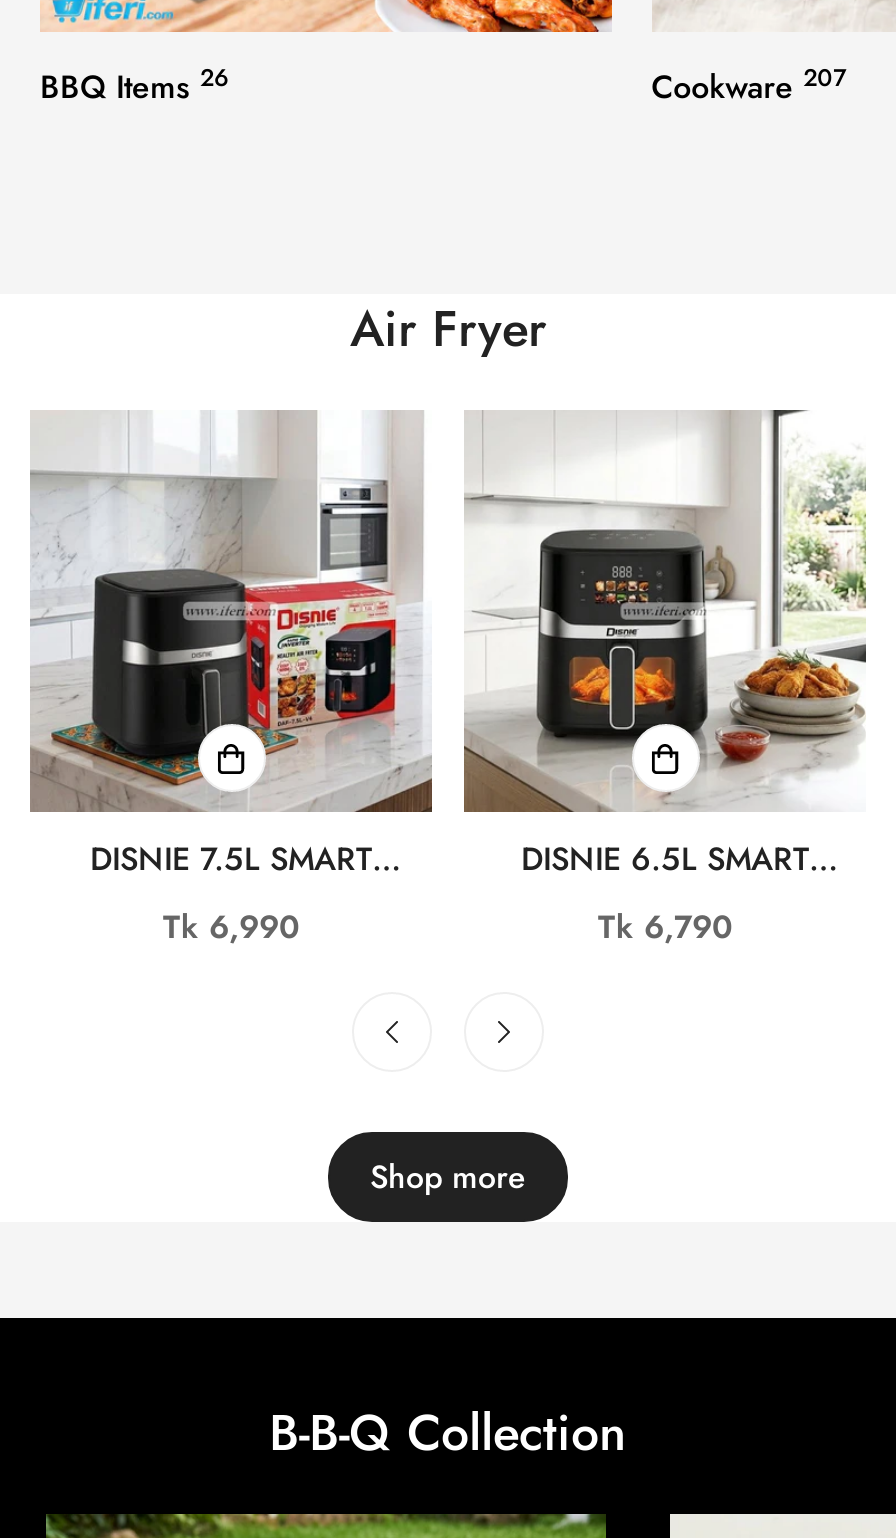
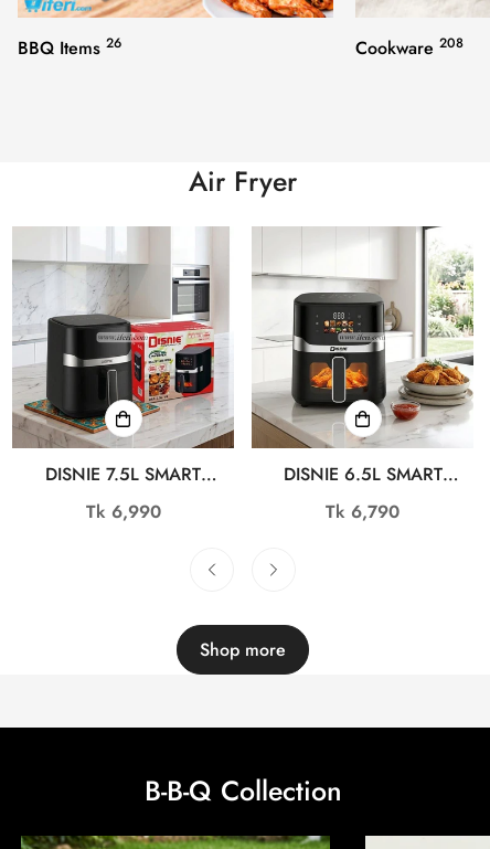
- Cookware 207
+ Cookware 208
